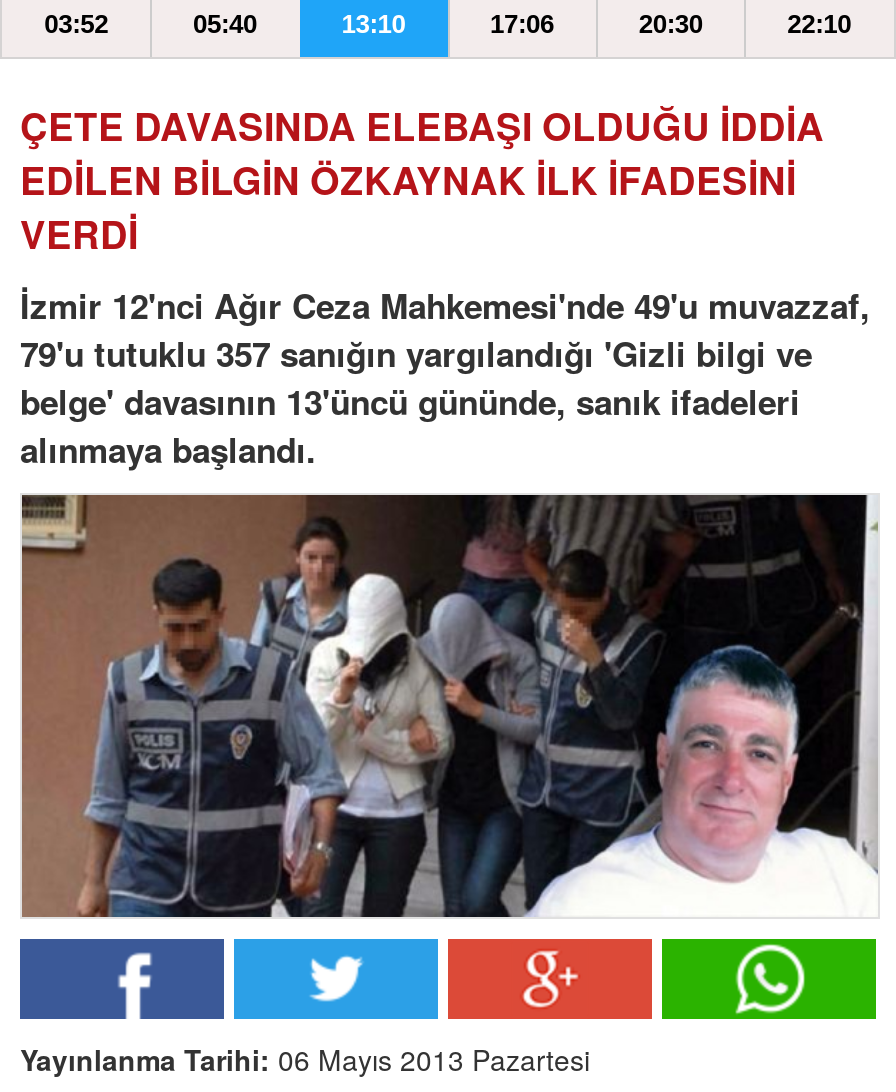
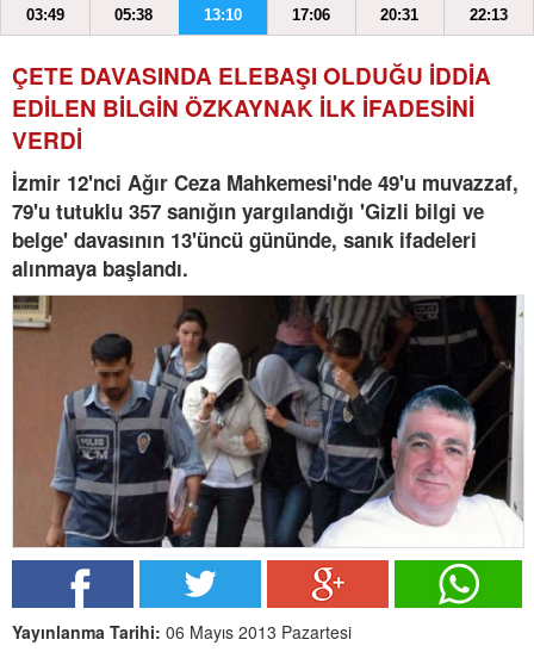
- 03:52
+ 03:49

- 05:40
+ 05:38

- 20:30
+ 20:31

- 22:10
+ 22:13
